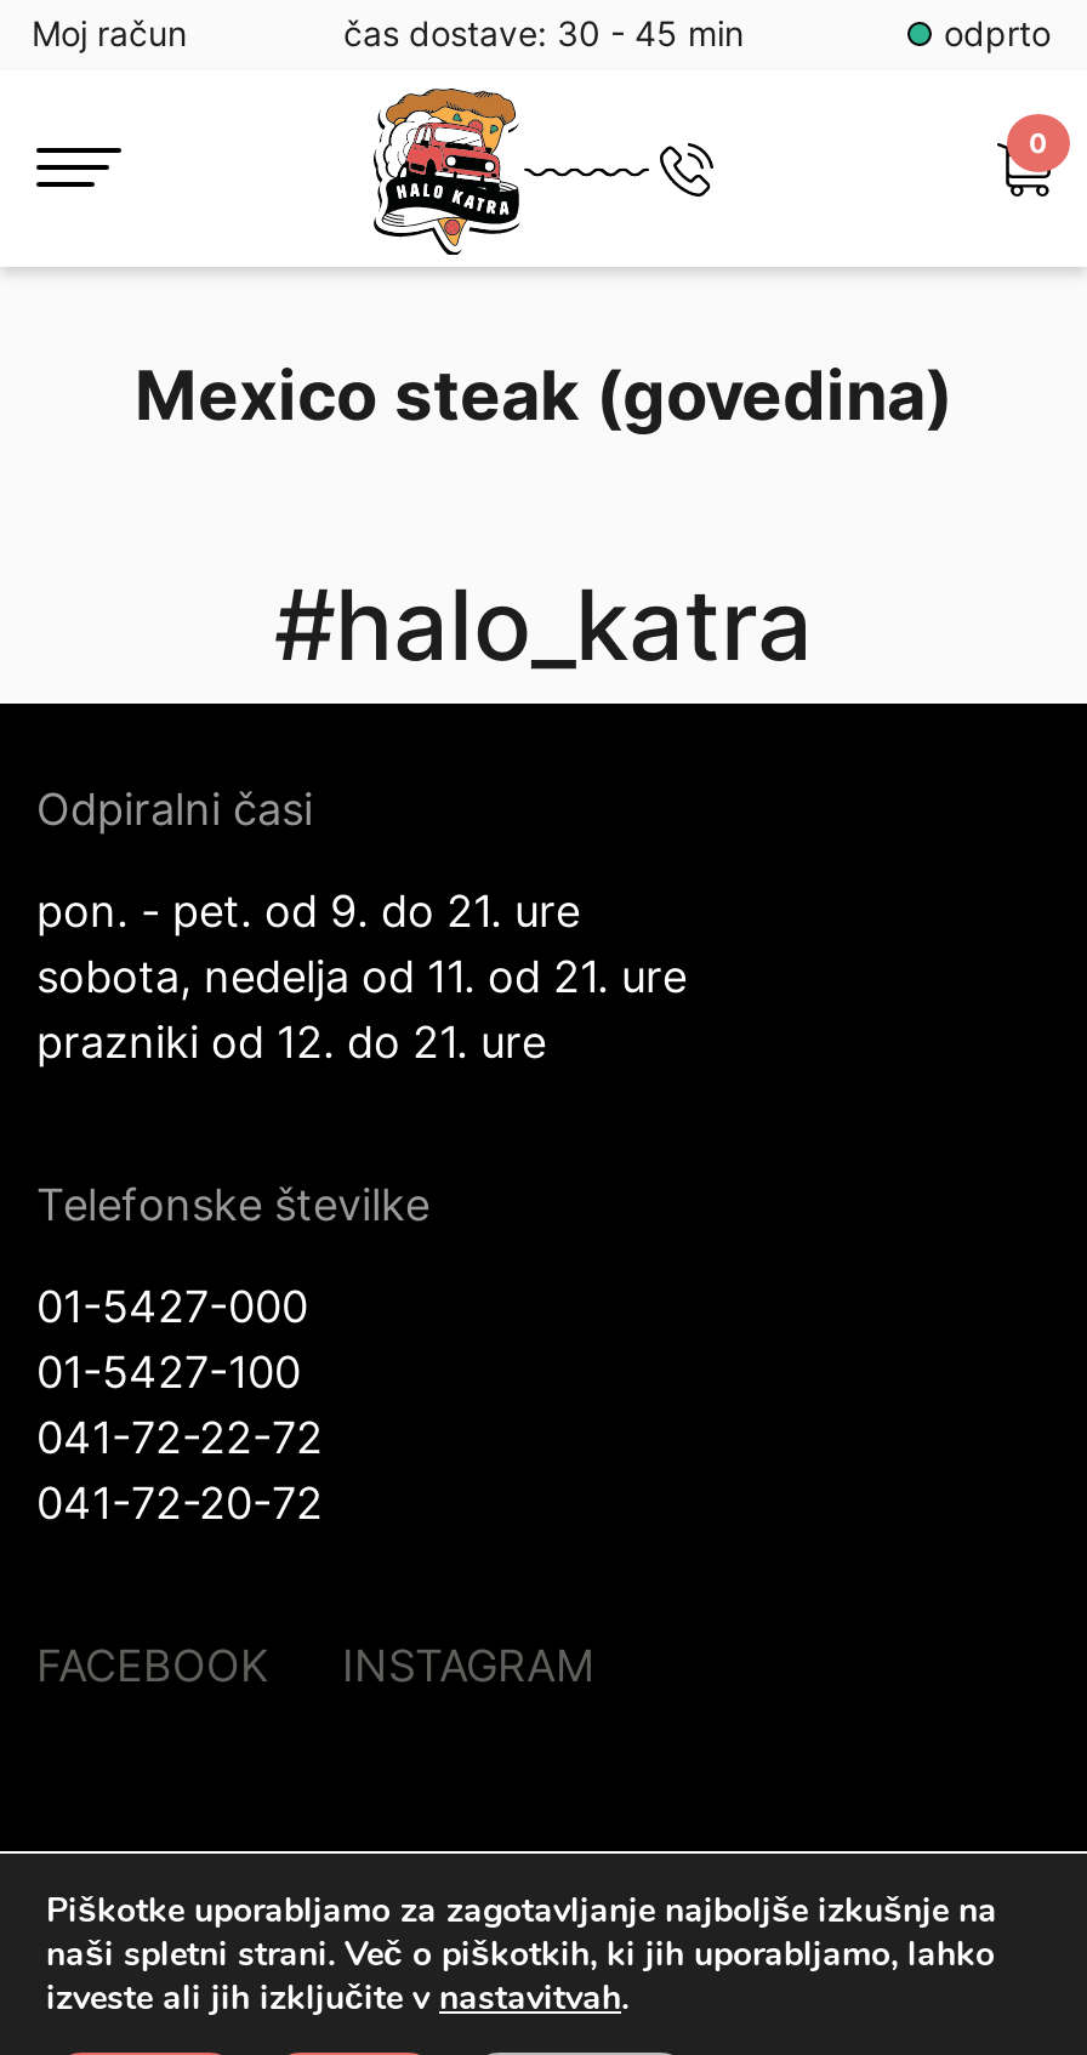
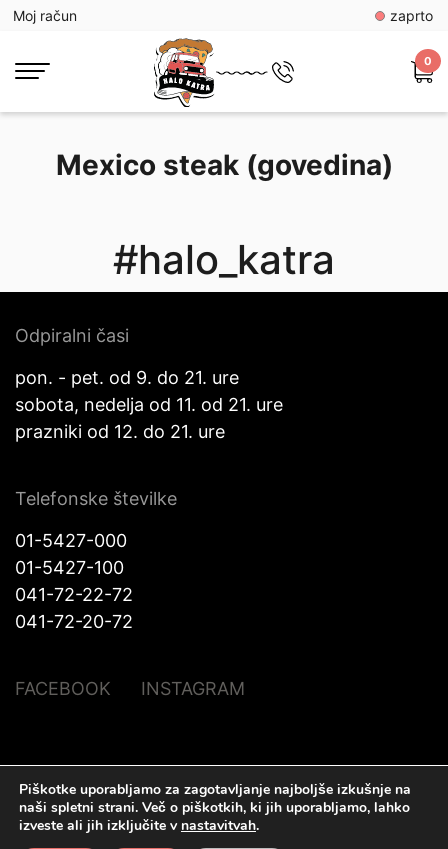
- čas dostave: 30 - 45 min
- odprto
+ zaprto
